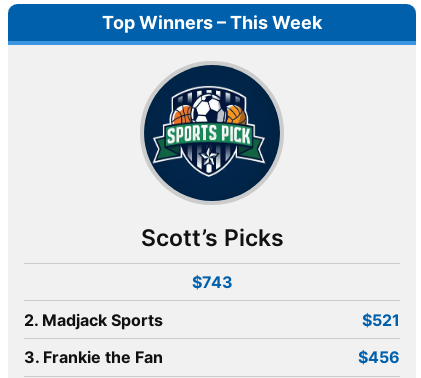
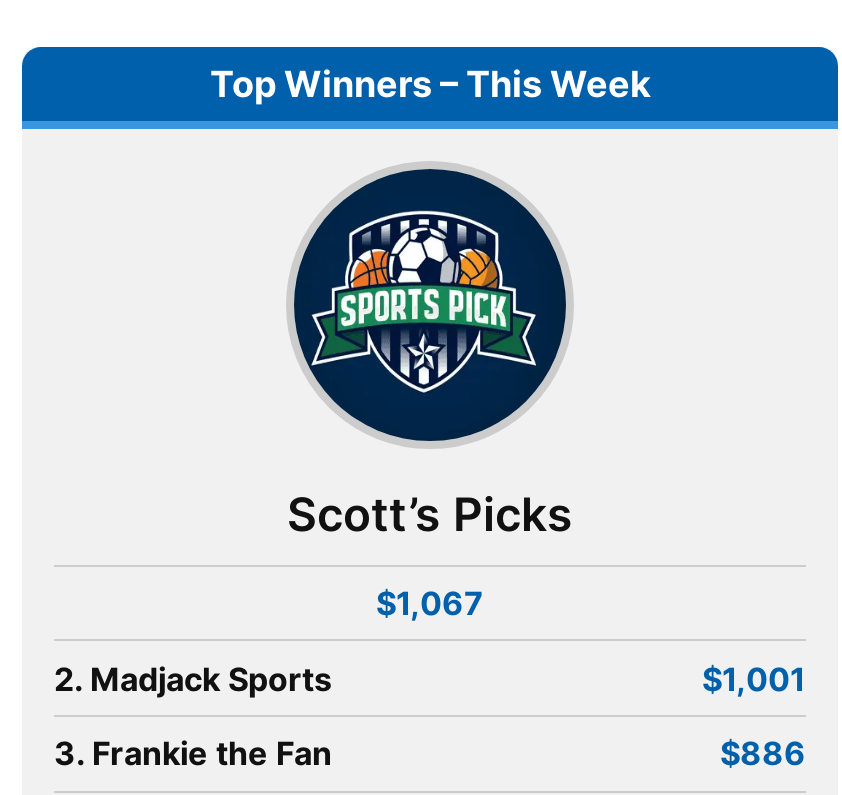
- $743
+ $1,067

- $521
+ $1,001

- $456
+ $886
